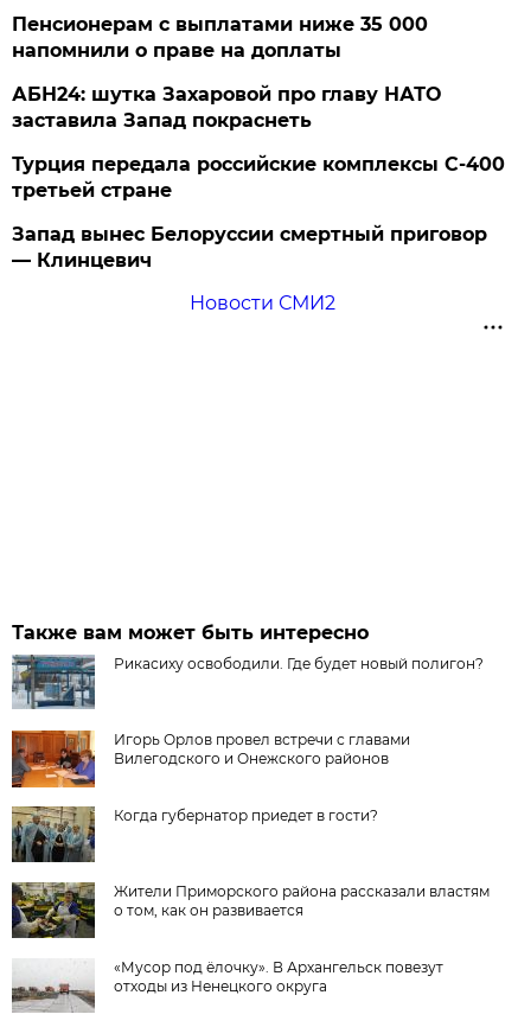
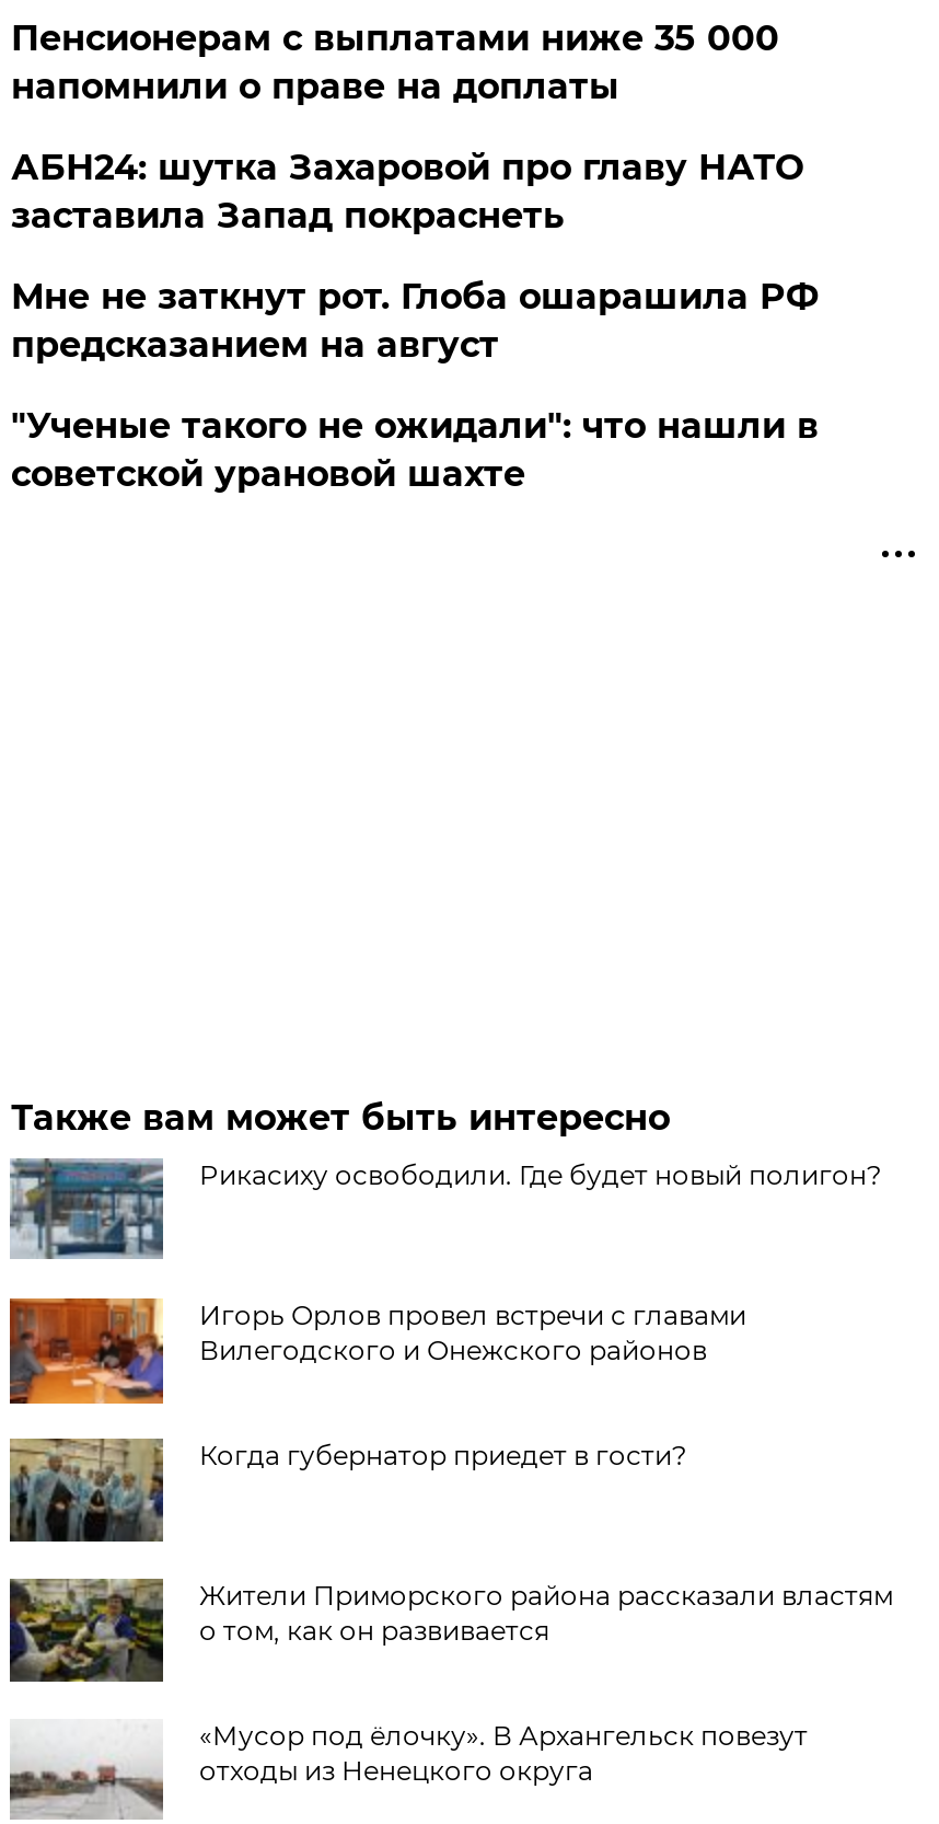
- Турция передала российские комплексы С-400
- третьей стране
- Запад вынес Белоруссии смертный приговор
- — Клинцевич
- Новости СМИ2
+ Мне не заткнут рот. Глоба ошарашила РФ
+ предсказанием на август
+ "Ученые такого не ожидали": что нашли в
+ советской урановой шахте
